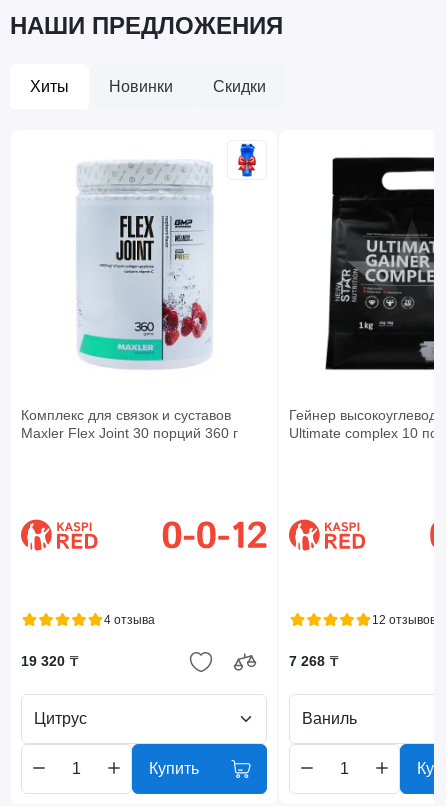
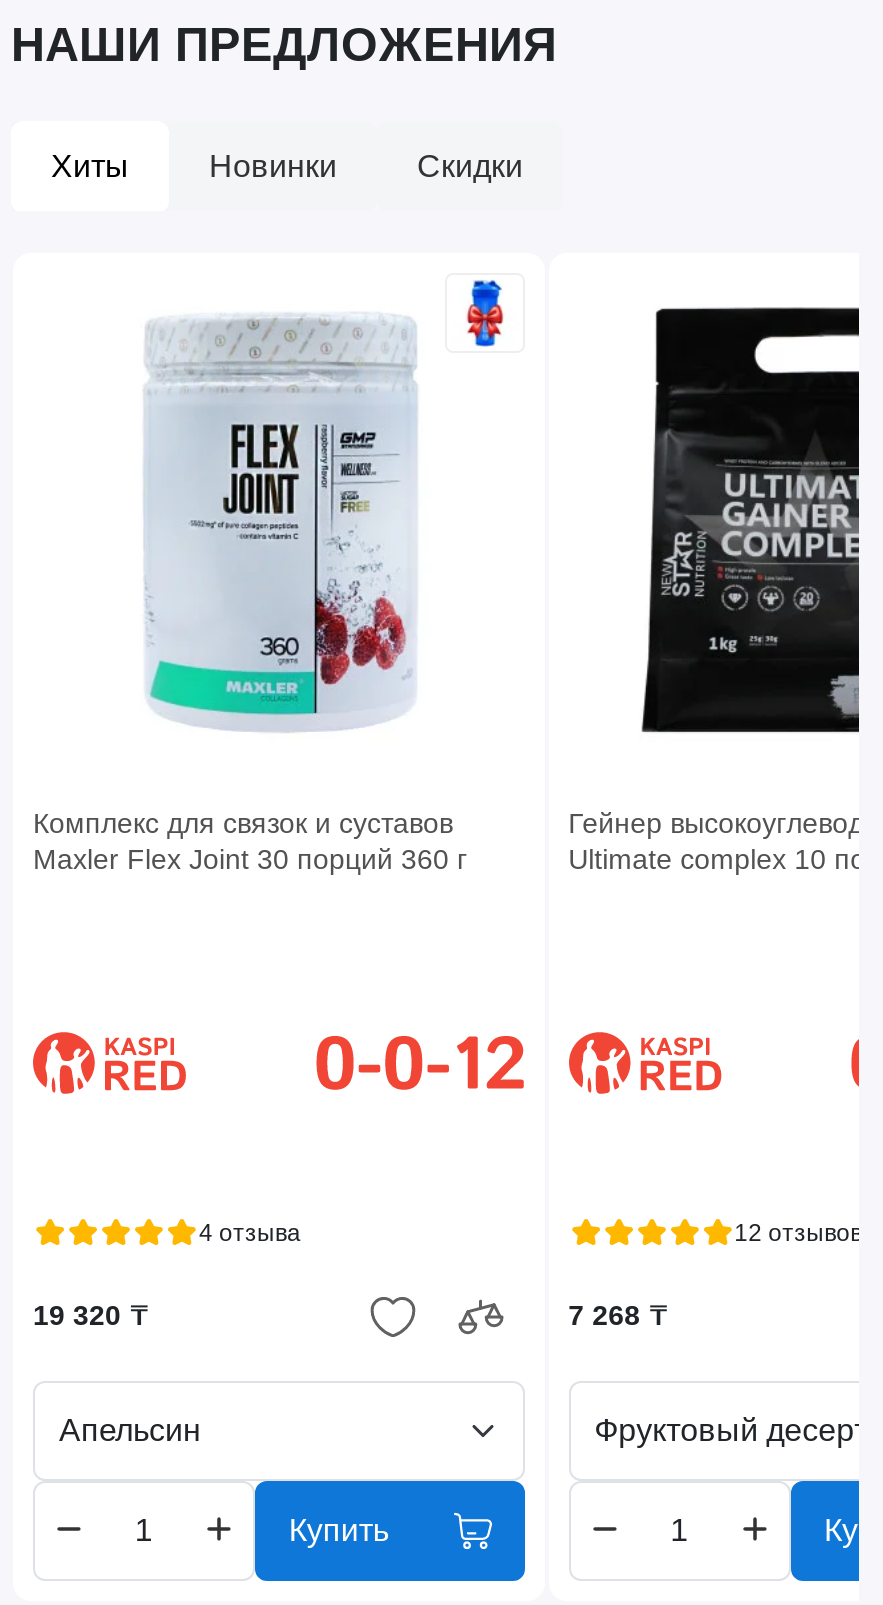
- Цитрус
+ Апельсин

- Ваниль
+ Фруктовый десерт
